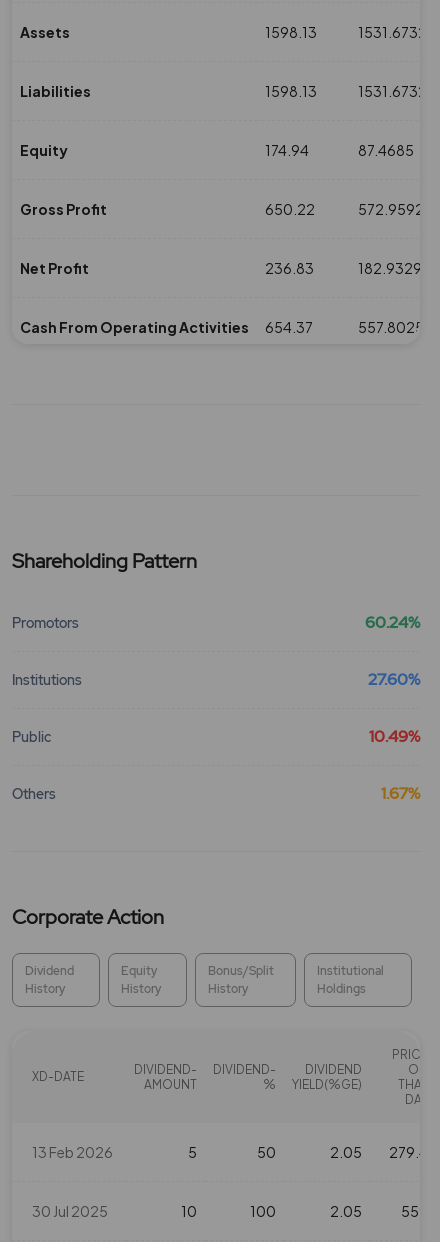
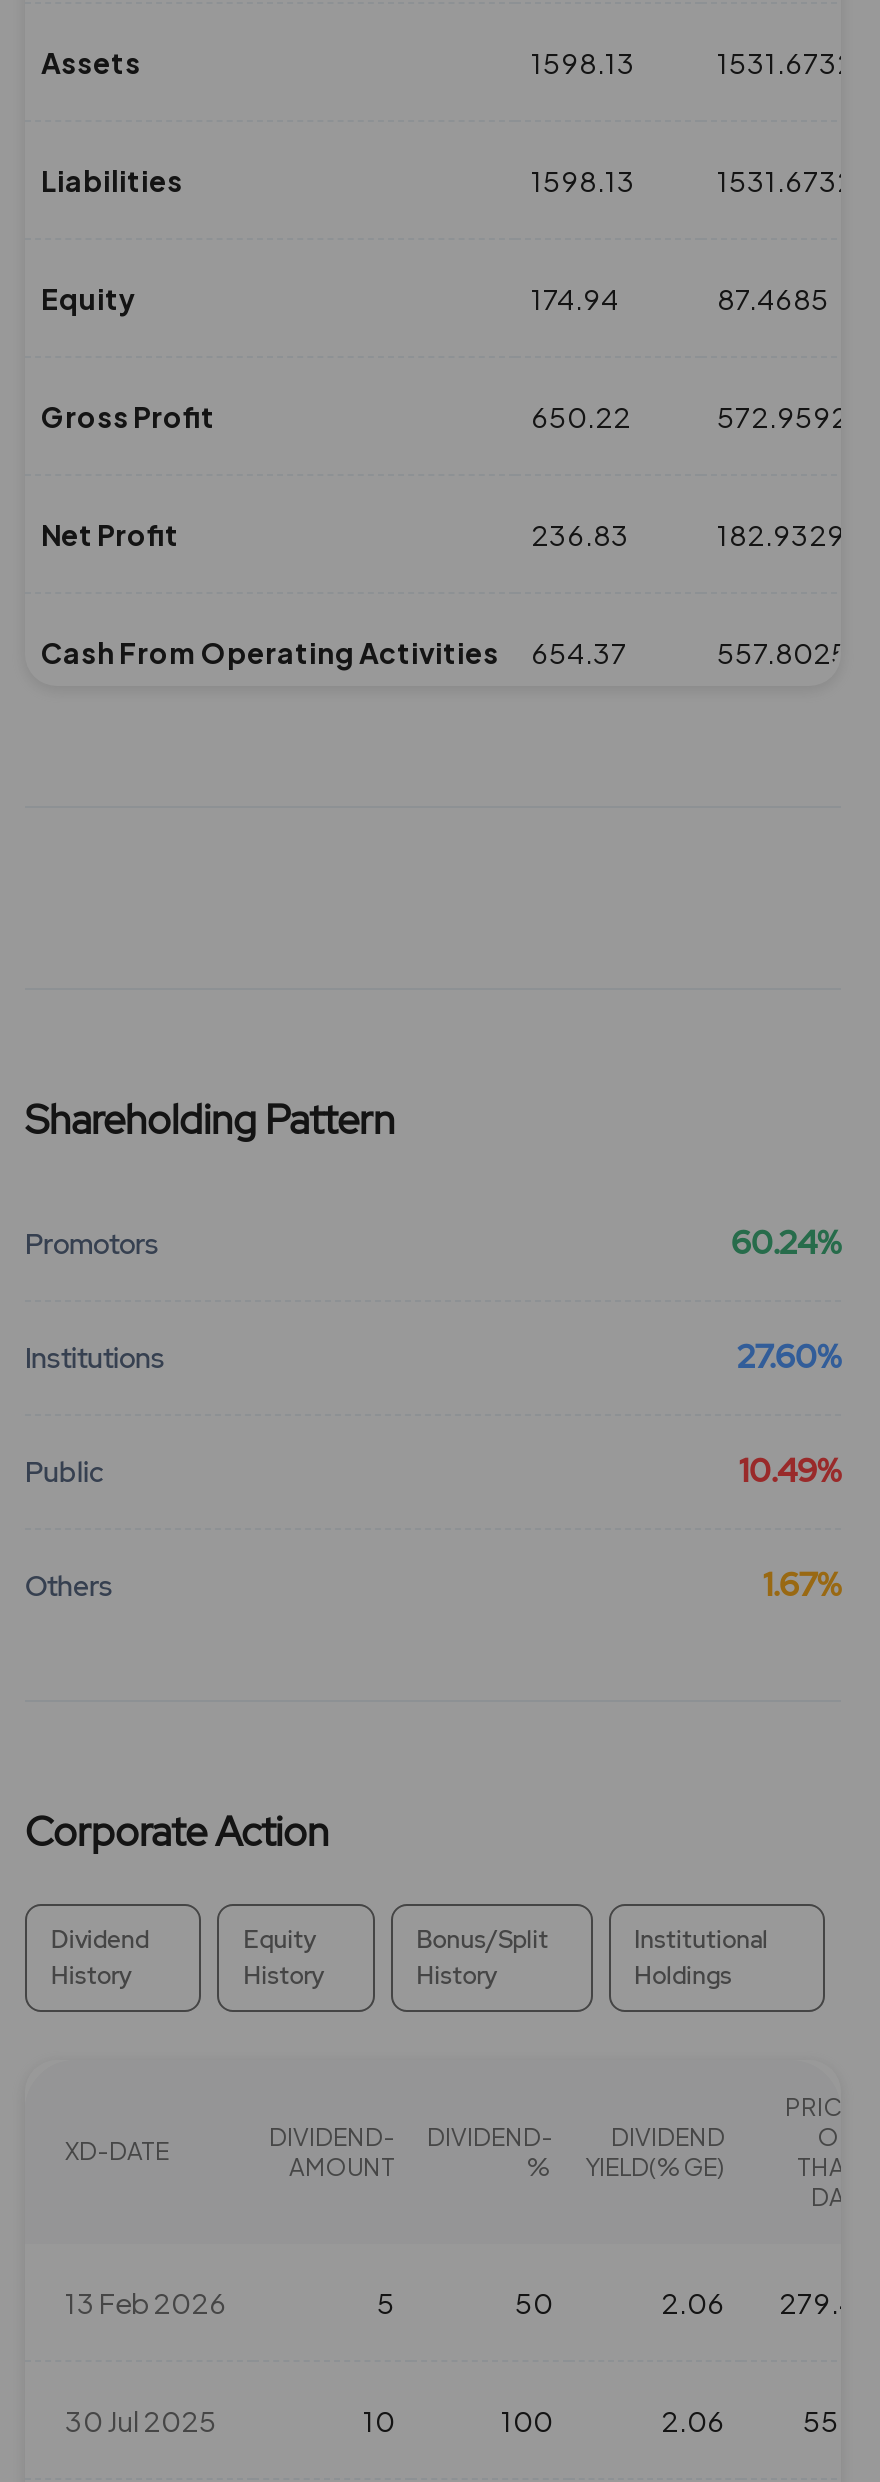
- 2.05
+ 2.06

- 2.05
+ 2.06
